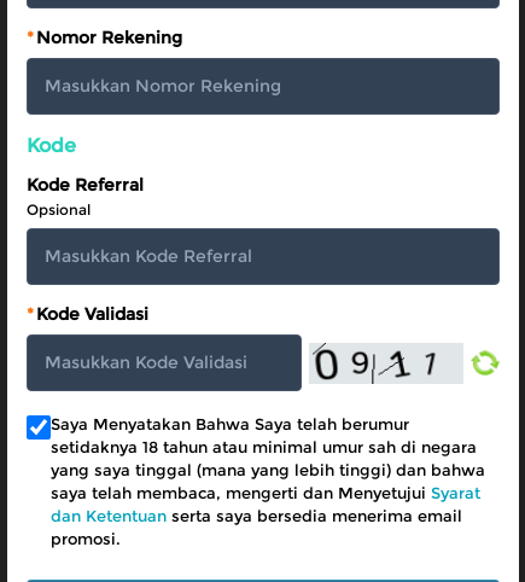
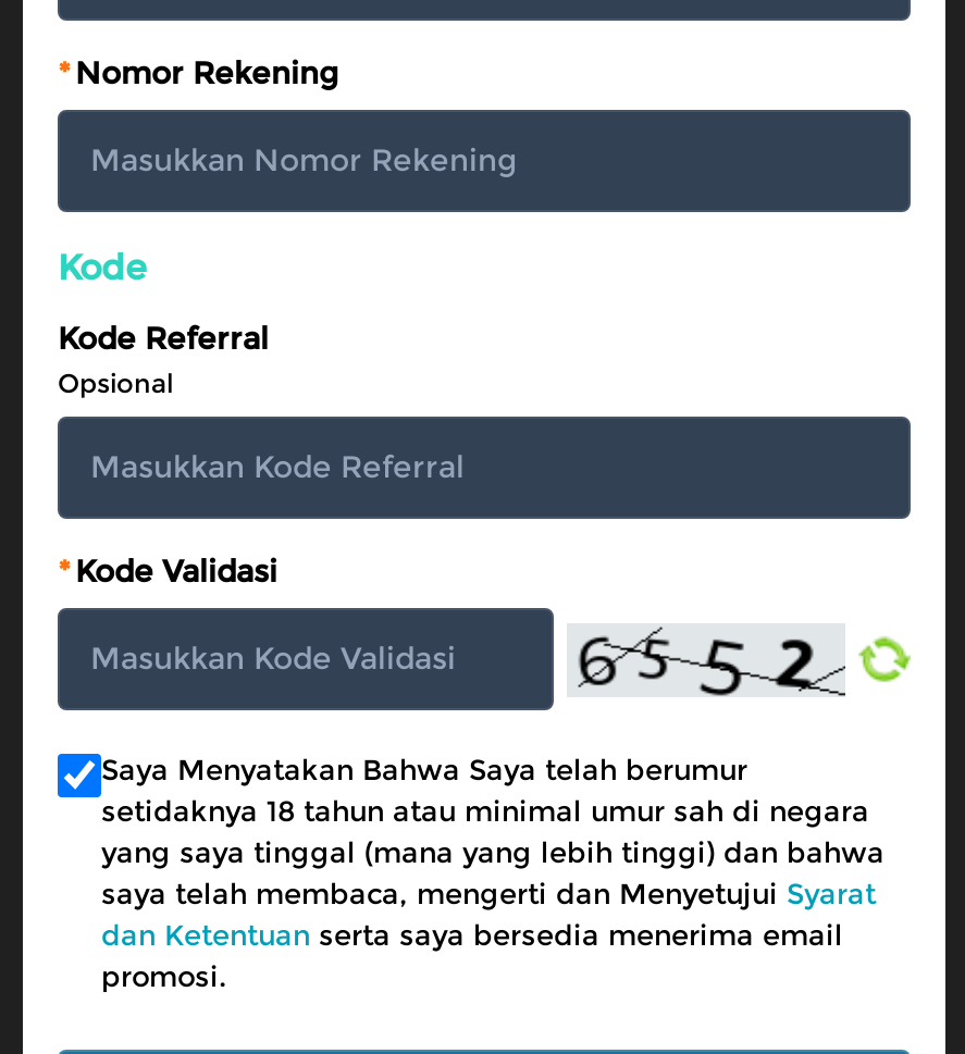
- [image]
+ [image]
